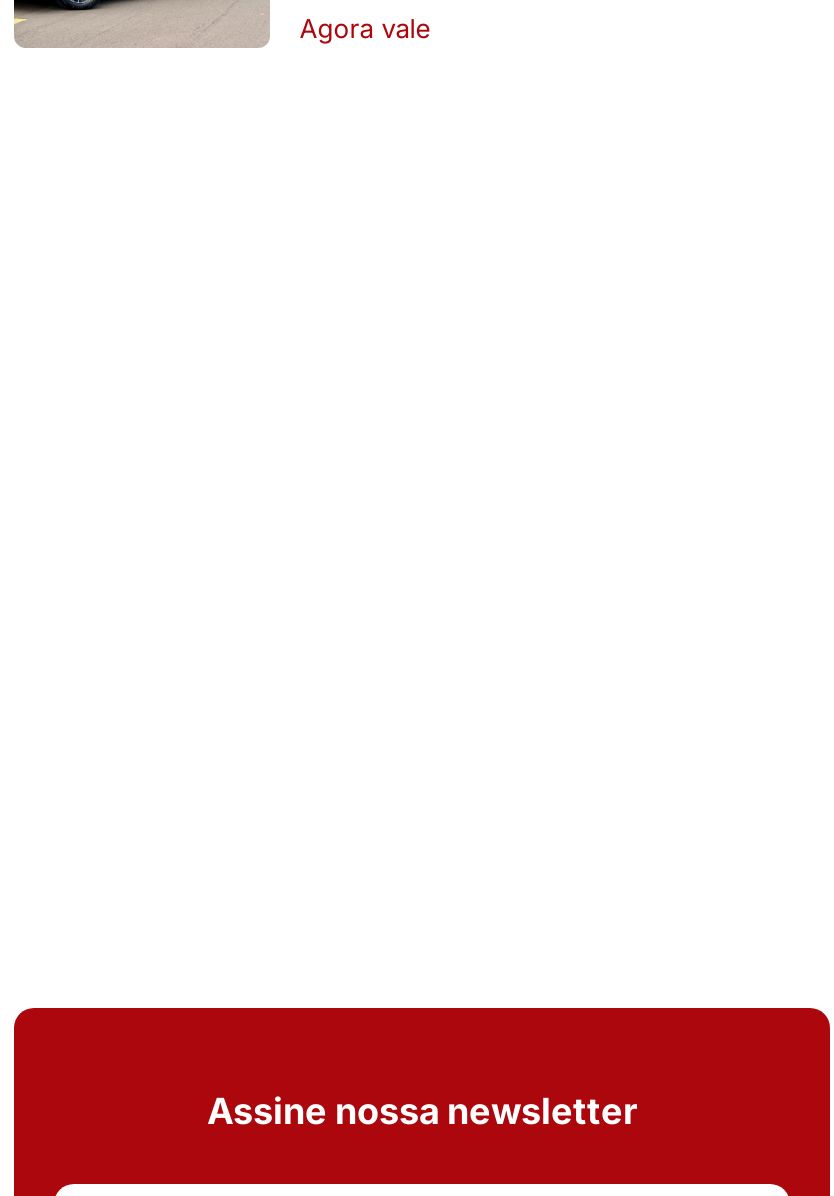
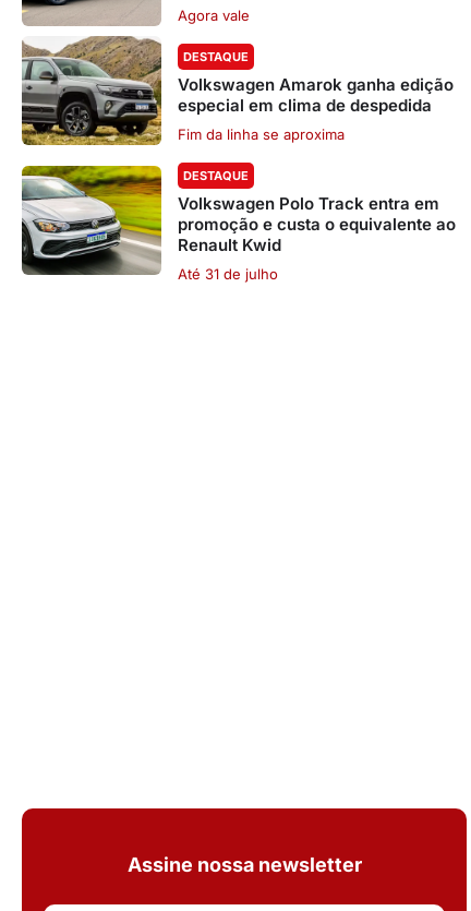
+ [image]
+ DESTAQUE
+ Volkswagen Amarok ganha edição
+ especial em clima de despedida
+ Fim da linha se aproxima
+ DESTAQUE
+ Volkswagen Polo Track entra em
+ promoção e custa o equivalente ao
+ Renault Kwid
+ Até 31 de julho

+ [image]
